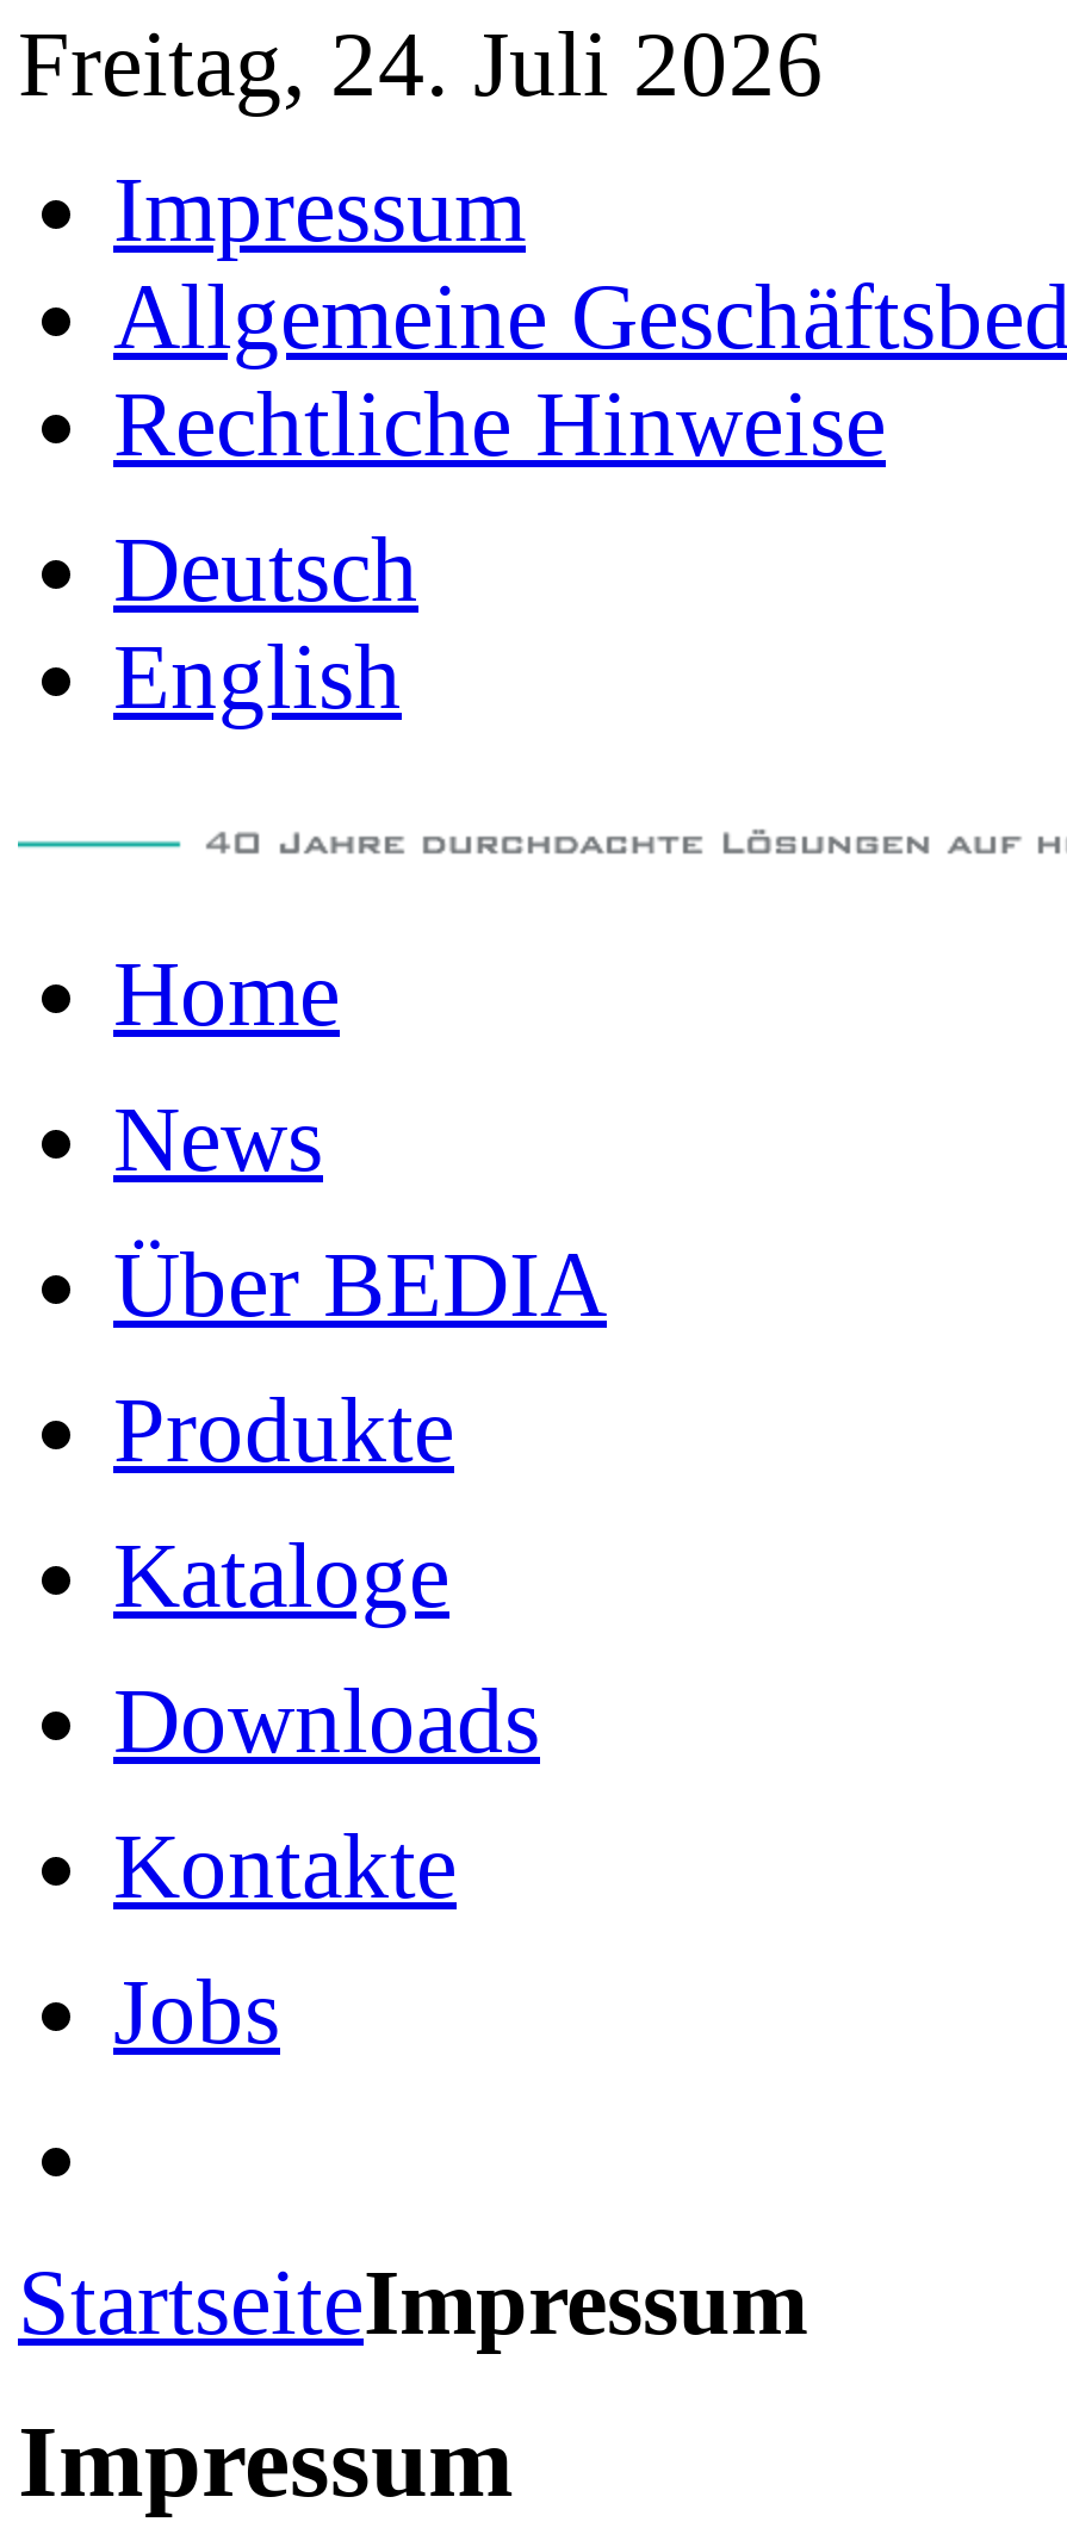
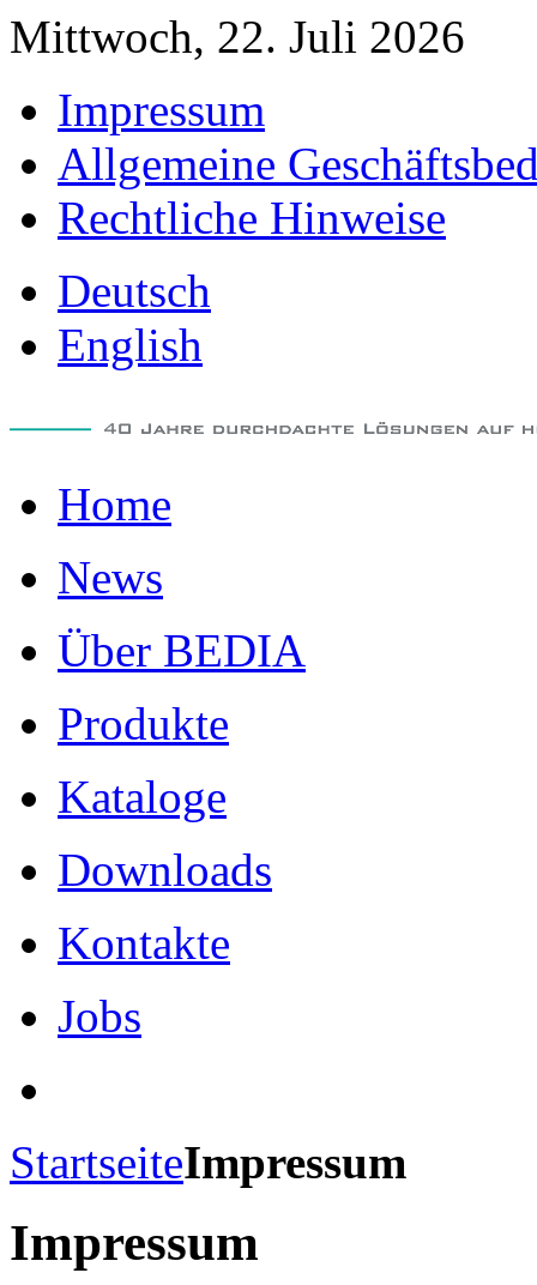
- Freitag, 24. Juli 2026
+ Mittwoch, 22. Juli 2026
